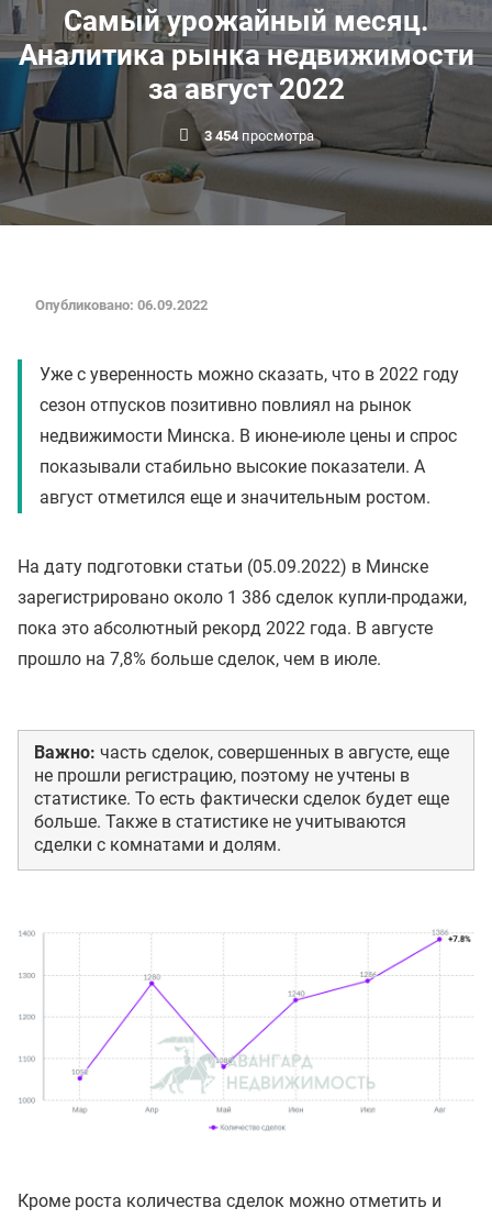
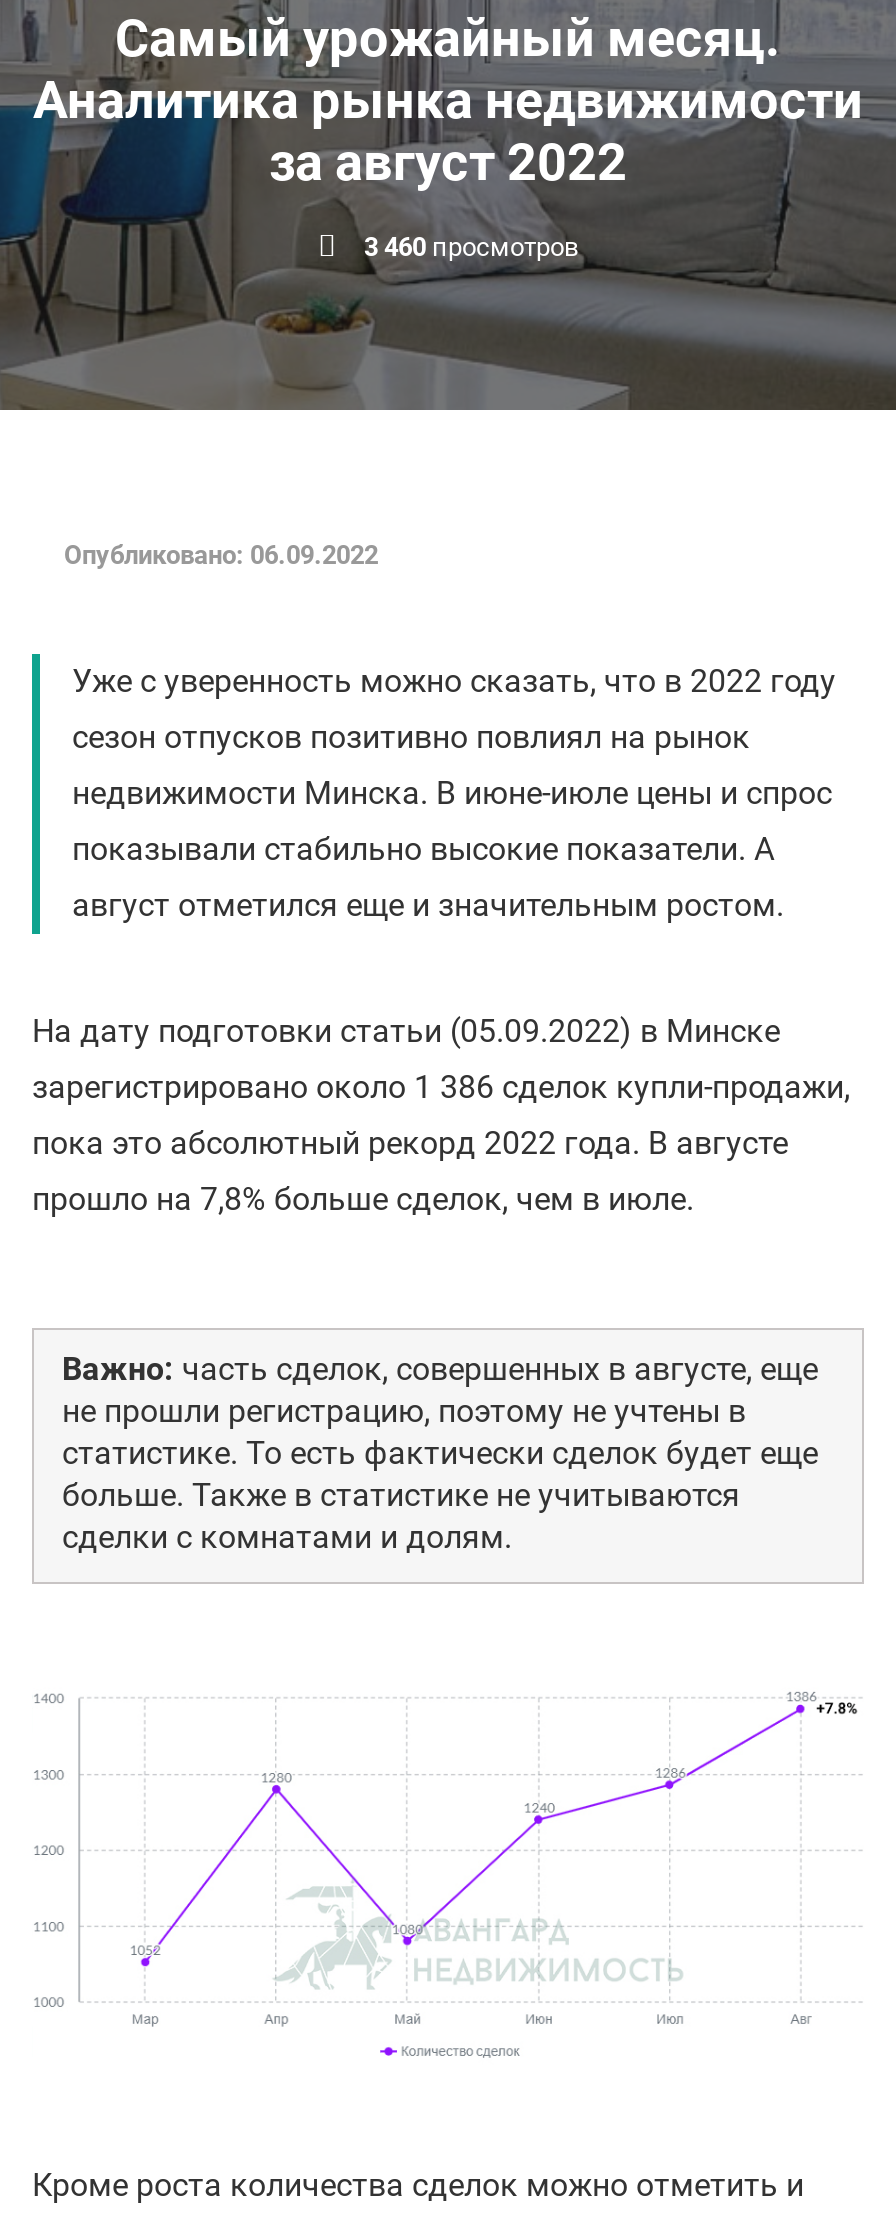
- 3 454 просмотра
+ 3 460 просмотров
